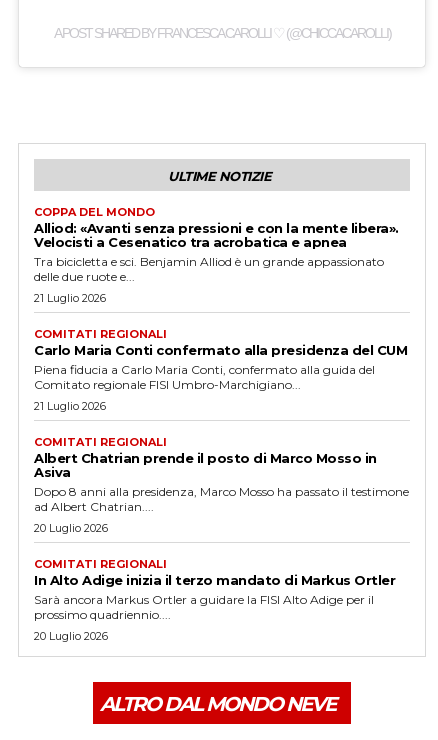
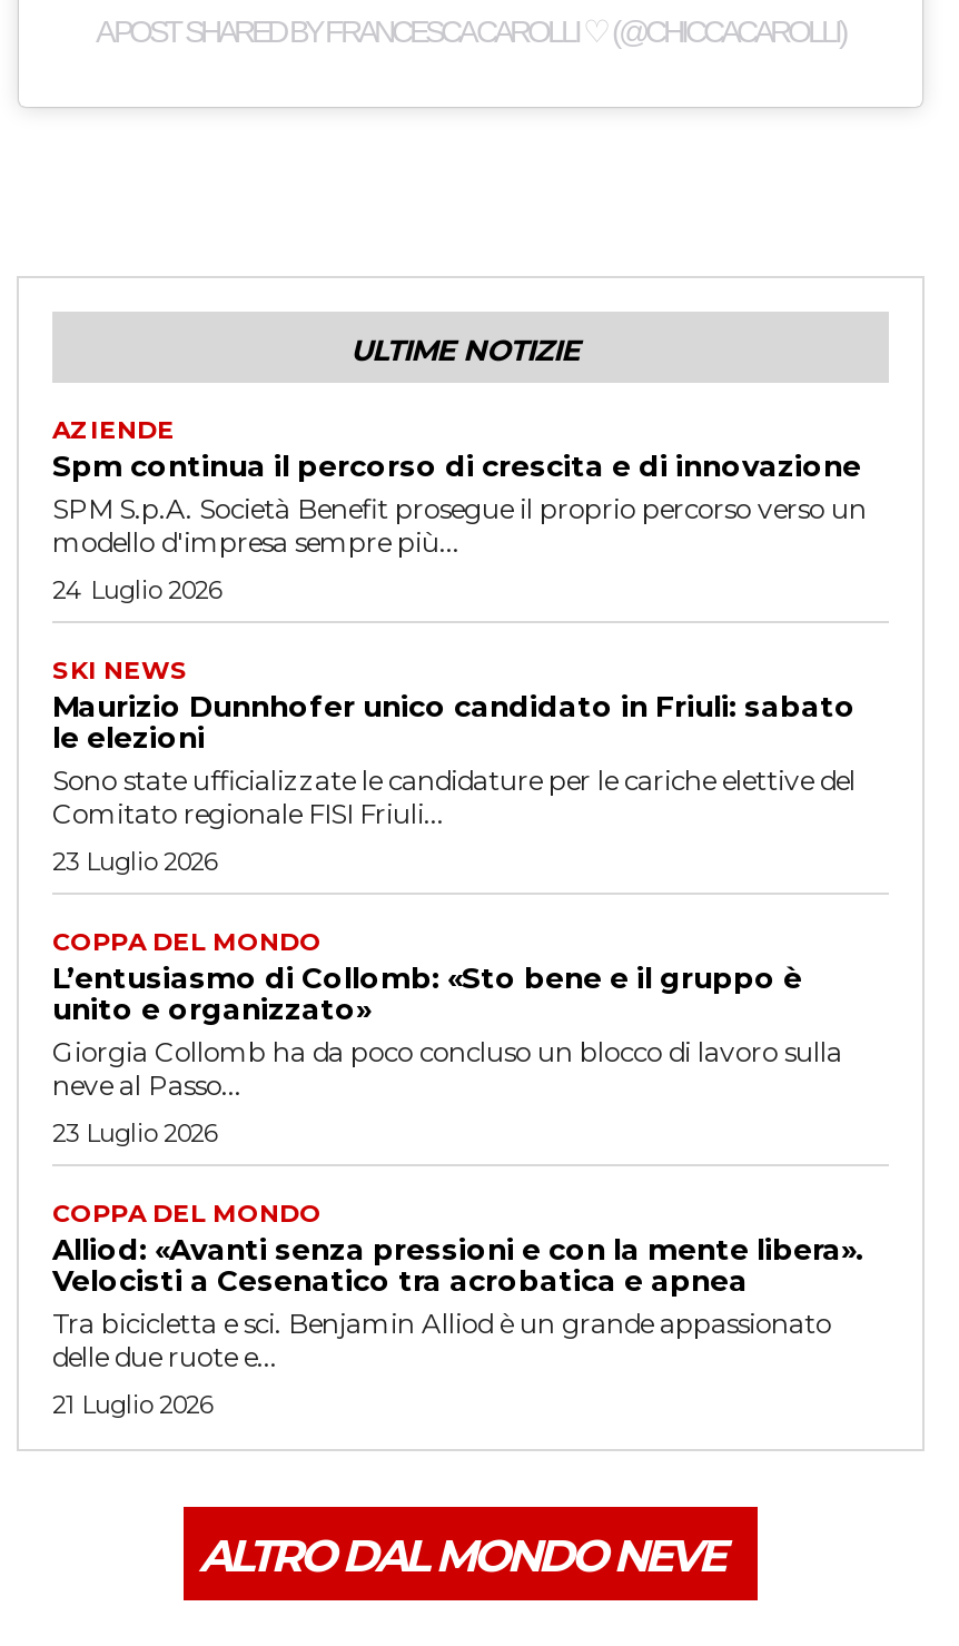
+ AZIENDE
+ Spm continua il percorso di crescita e di innovazione
+ SPM S.p.A. Società Benefit prosegue il proprio percorso verso un
+ modello d'impresa sempre più...
+ 24 Luglio 2026
+ SKI NEWS
+ Maurizio Dunnhofer unico candidato in Friuli: sabato
+ le elezioni
+ Sono state ufficializzate le candidature per le cariche elettive del
+ Comitato regionale FISI Friuli...
+ 23 Luglio 2026
+ COPPA DEL MONDO
+ L’entusiasmo di Collomb: «Sto bene e il gruppo è
+ unito e organizzato»
+ Giorgia Collomb ha da poco concluso un blocco di lavoro sulla
+ neve al Passo...
+ 23 Luglio 2026

moved down: COPPA DEL MONDO | Alliod: «Avanti senza pressioni e con la mente libera». | Velocisti a Cesenatico tra acrobatica e apnea | Tra bicicletta e sci. Benjamin Alliod è un grande appassionato | delle due ruote e... | 21 Luglio 2026

- COMITATI REGIONALI
- Carlo Maria Conti confermato alla presidenza del CUM
- Piena fiducia a Carlo Maria Conti, confermato alla guida del
- Comitato regionale FISI Umbro-Marchigiano...
- 21 Luglio 2026
- COMITATI REGIONALI
- Albert Chatrian prende il posto di Marco Mosso in
- Asiva
- Dopo 8 anni alla presidenza, Marco Mosso ha passato il testimone
- ad Albert Chatrian....
- 20 Luglio 2026
- COMITATI REGIONALI
- In Alto Adige inizia il terzo mandato di Markus Ortler
- Sarà ancora Markus Ortler a guidare la FISI Alto Adige per il
- prossimo quadriennio....
- 20 Luglio 2026
